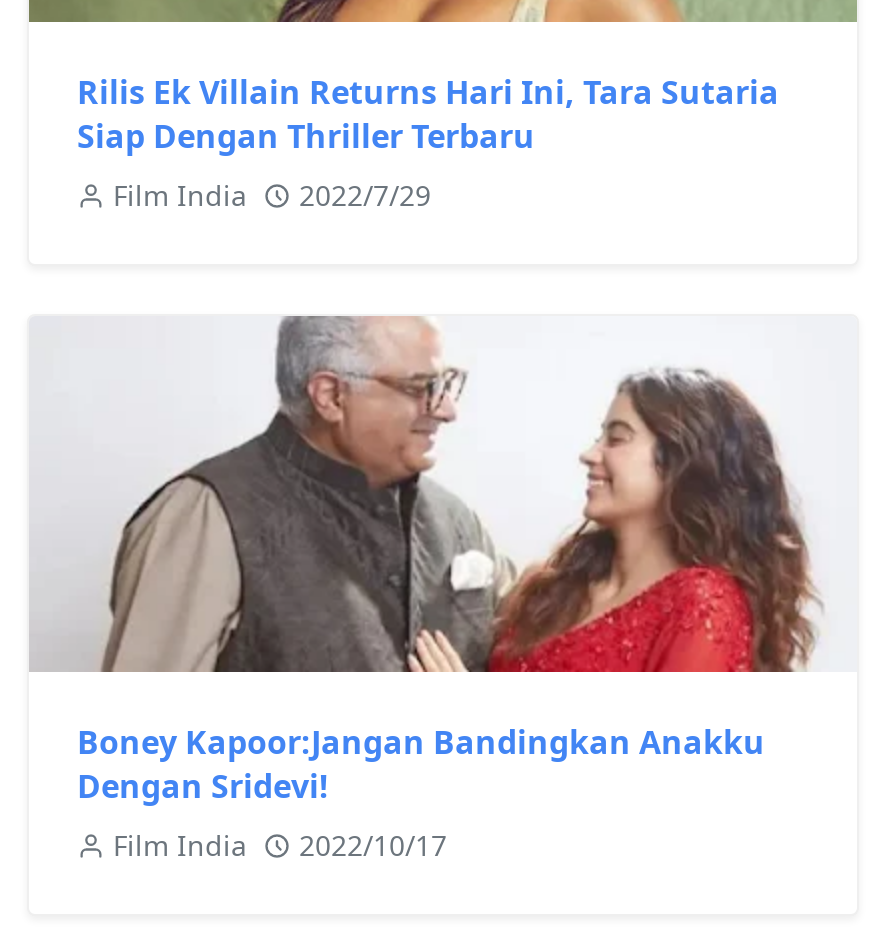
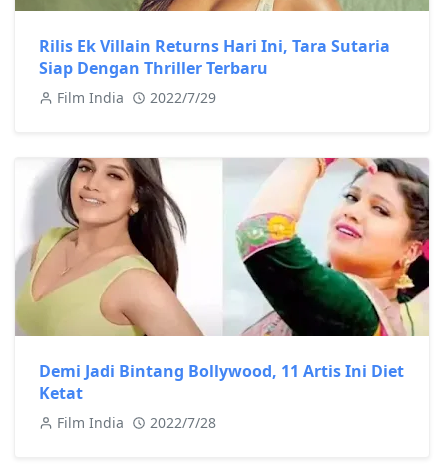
- [image]
- Boney Kapoor:Jangan Bandingkan Anakku
- Dengan Sridevi!
+ [image]
+ Demi Jadi Bintang Bollywood, 11 Artis Ini Diet
+ Ketat

- Film India 2022/10/17
+ Film India 2022/7/28
